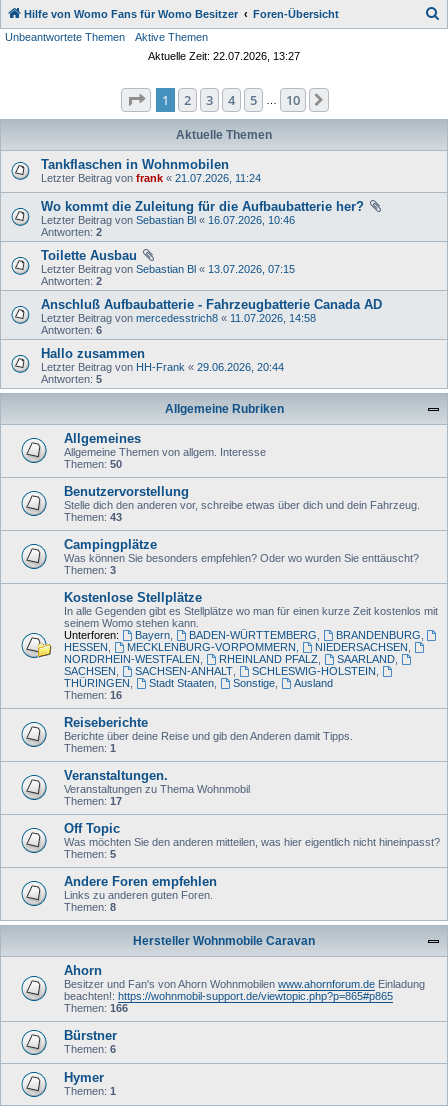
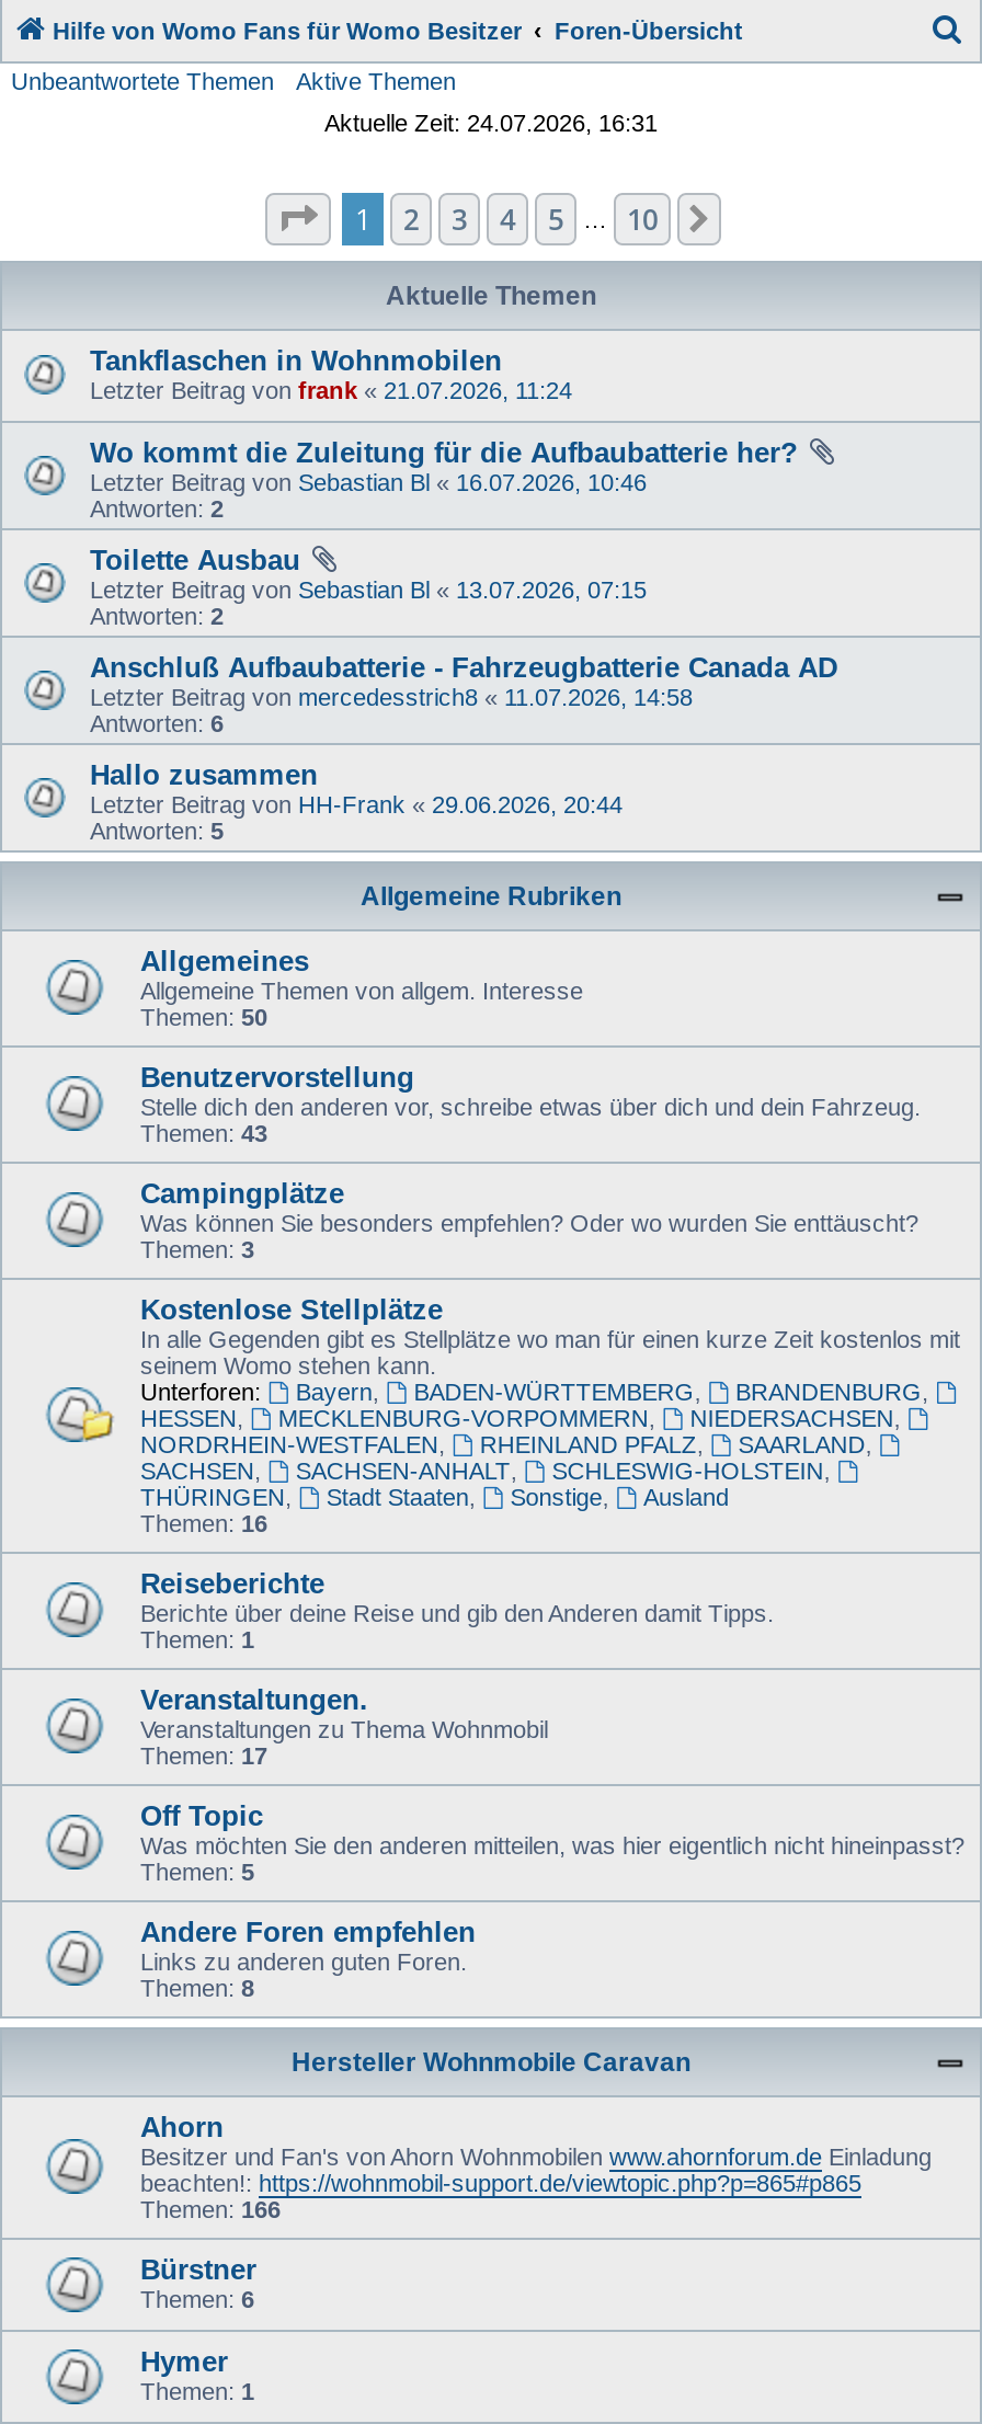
- Aktuelle Zeit: 22.07.2026, 13:27
+ Aktuelle Zeit: 24.07.2026, 16:31
